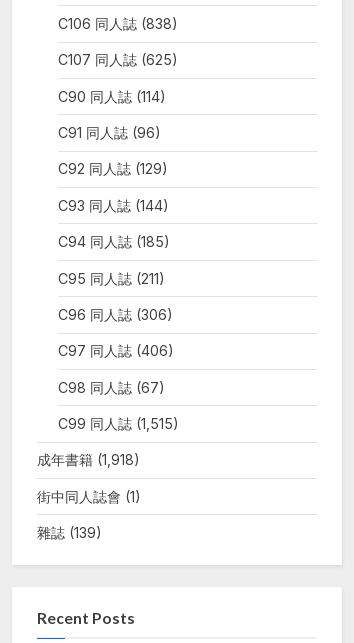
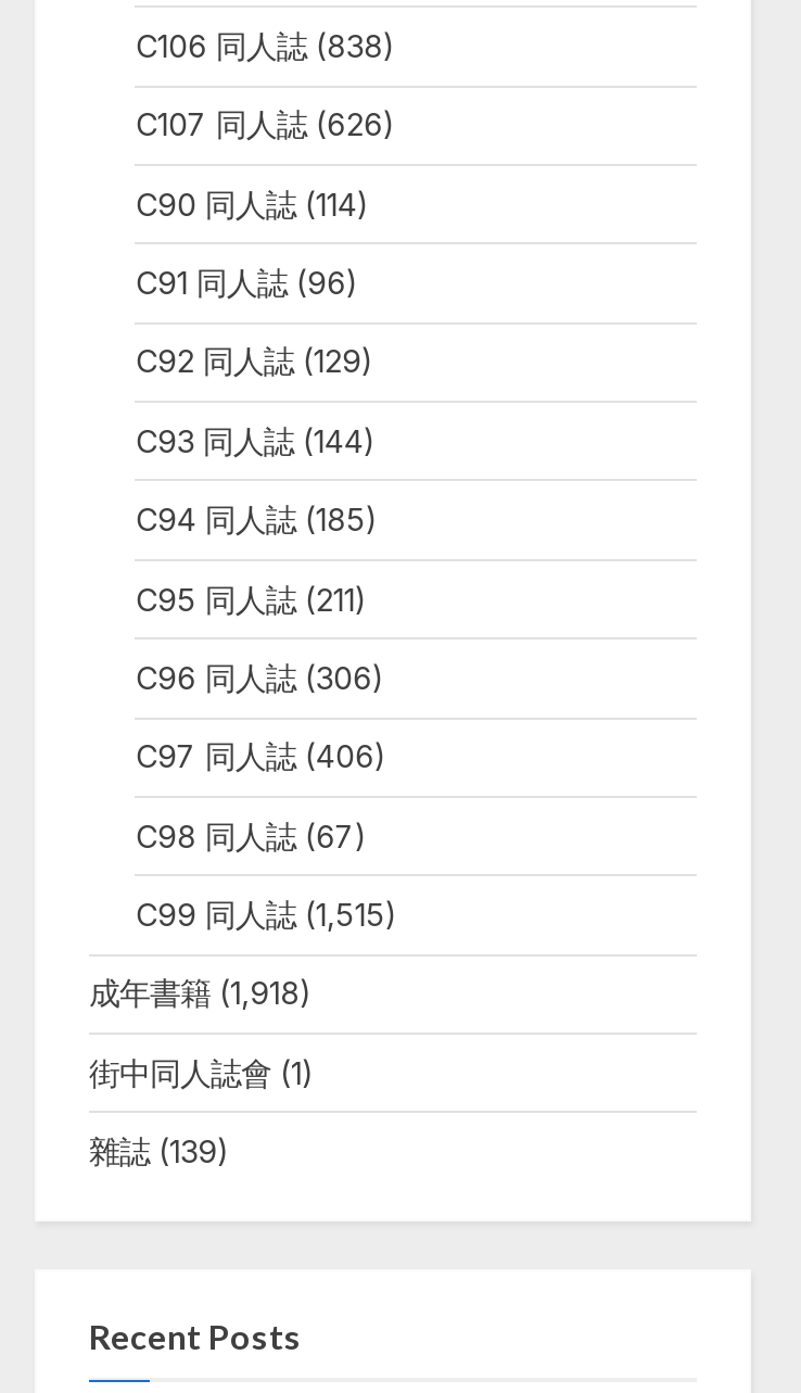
- C107 同人誌(625)
+ C107 同人誌(626)
